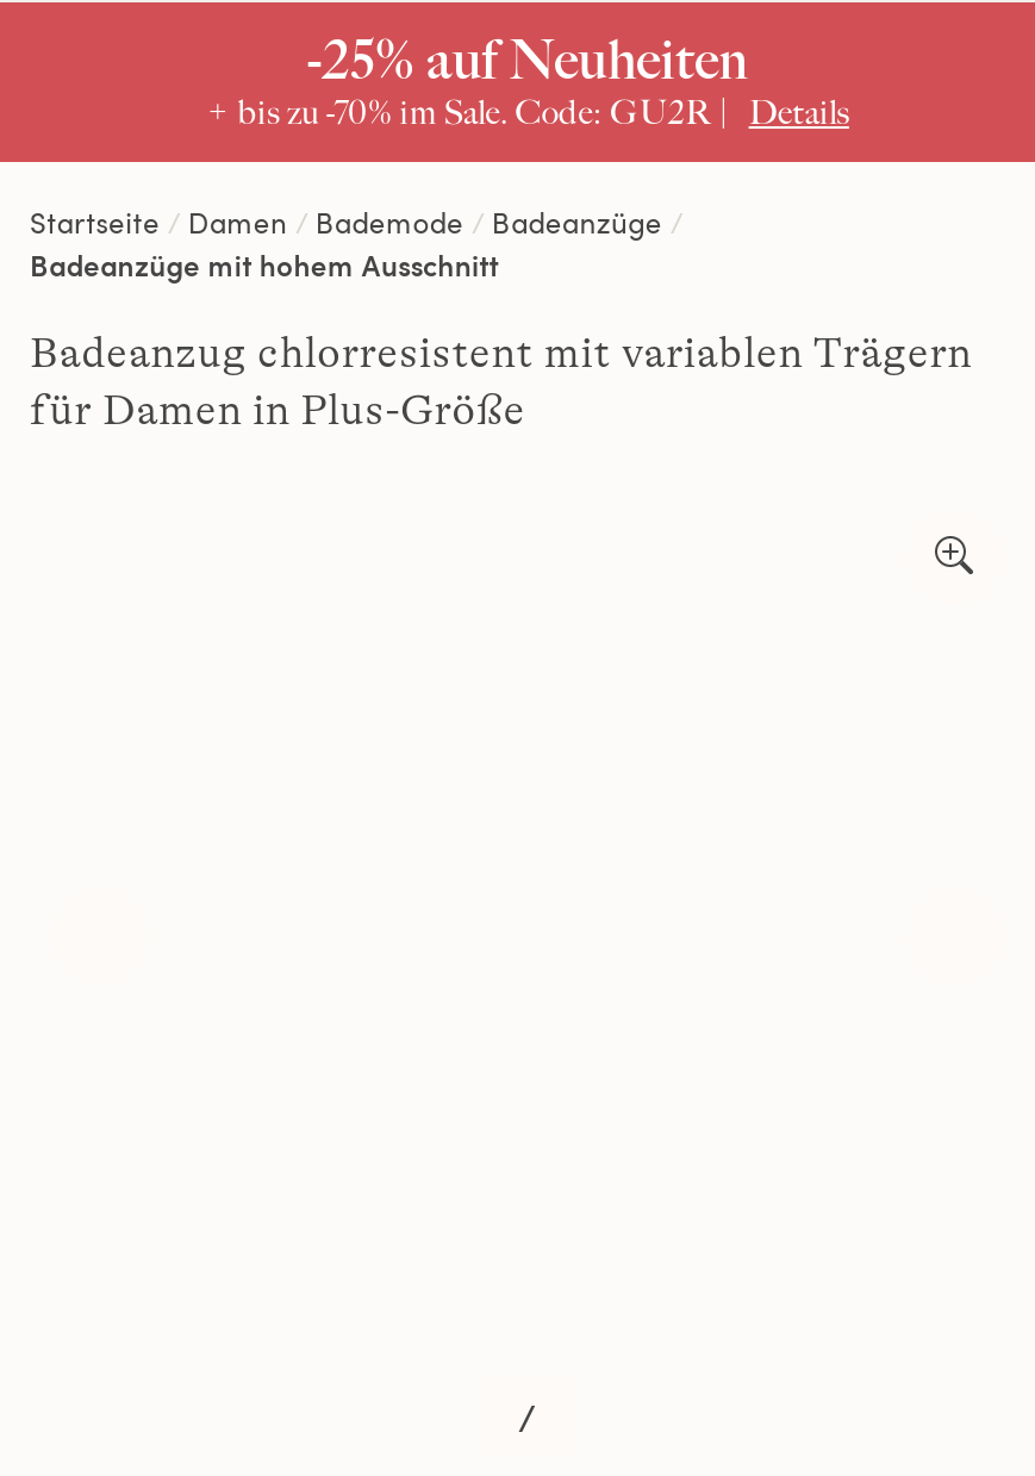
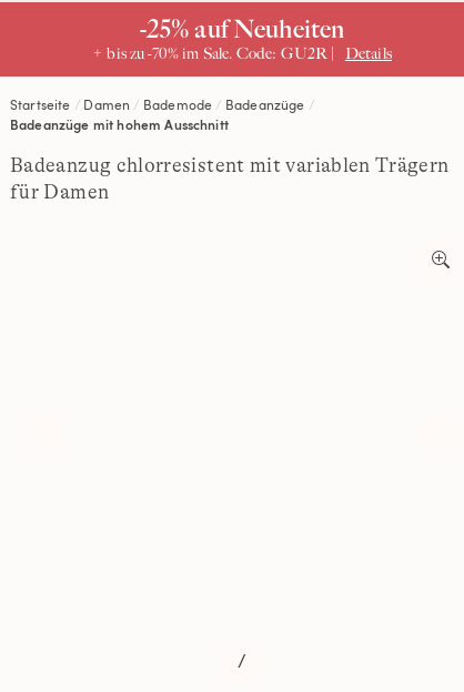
- für Damen in Plus-Größe
+ für Damen
